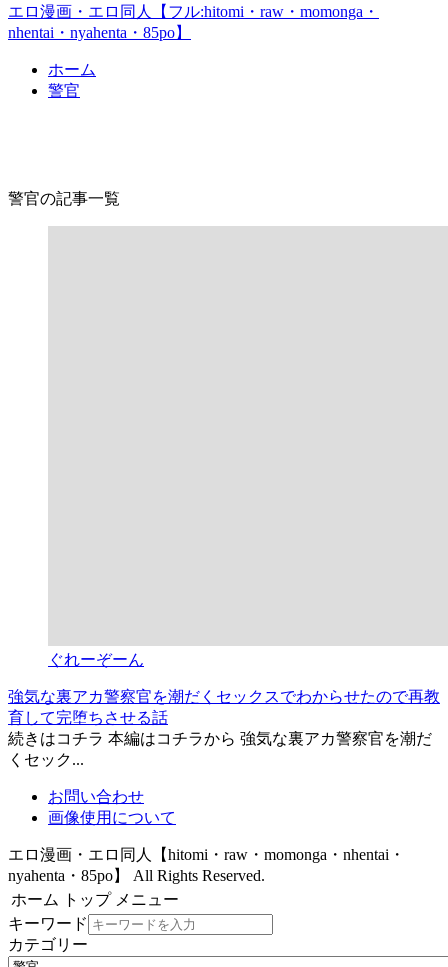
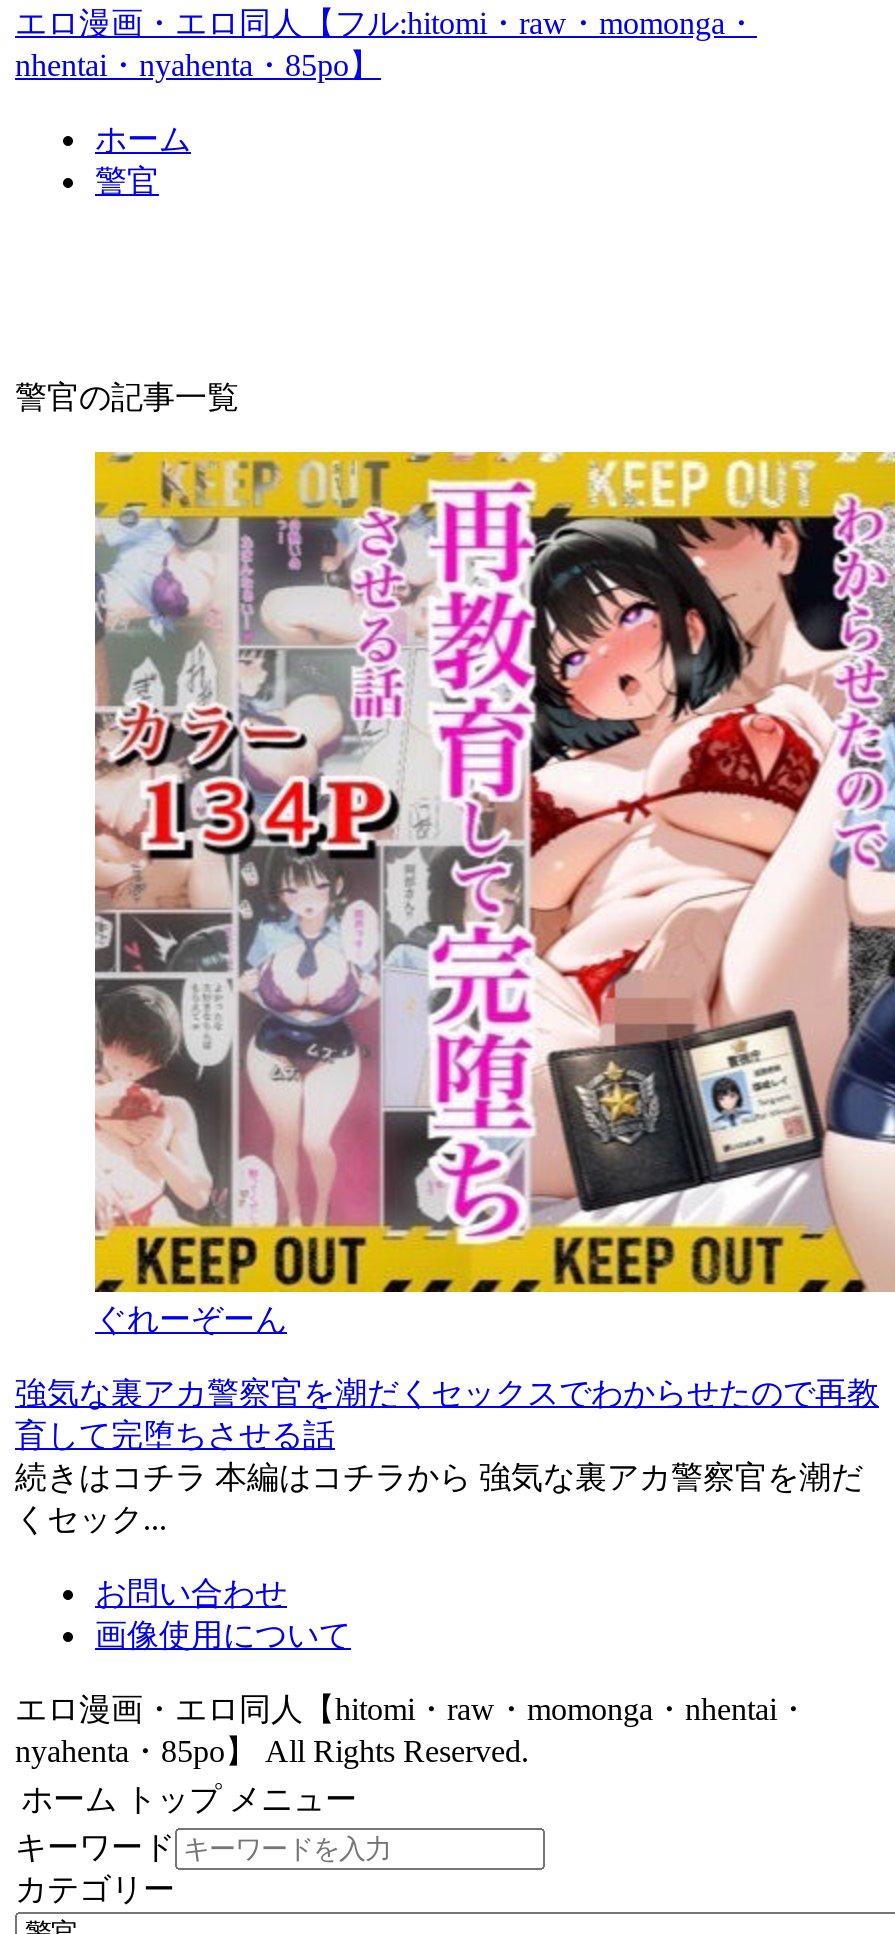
+ [image]
